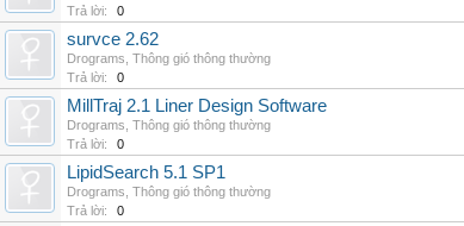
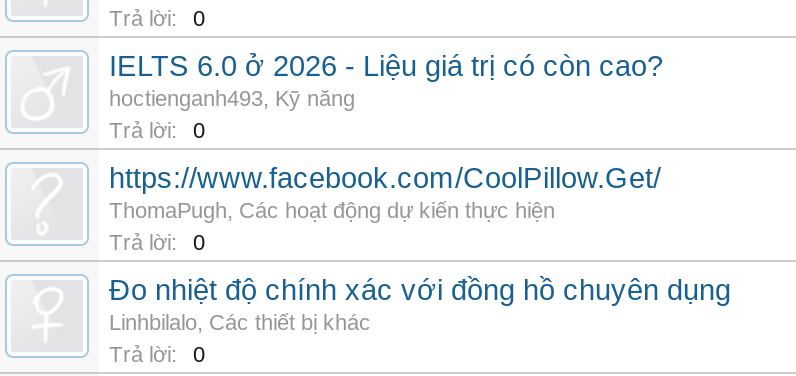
- survce 2.62
- Drograms, Thông gió thông thường
+ IELTS 6.0 ở 2026 - Liệu giá trị có còn cao?
+ hoctienganh493, Kỹ năng

- MillTraj 2.1 Liner Design Software
- Drograms, Thông gió thông thường
+ https://www.facebook.com/CoolPillow.Get/
+ ThomaPugh, Các hoạt động dự kiến thực hiện

- LipidSearch 5.1 SP1
- Drograms, Thông gió thông thường
+ Đo nhiệt độ chính xác với đồng hồ chuyên dụng
+ Linhbilalo, Các thiết bị khác
